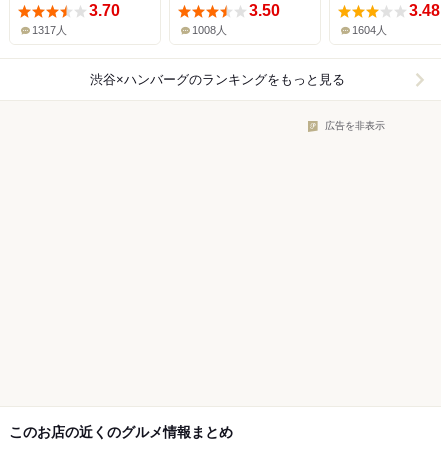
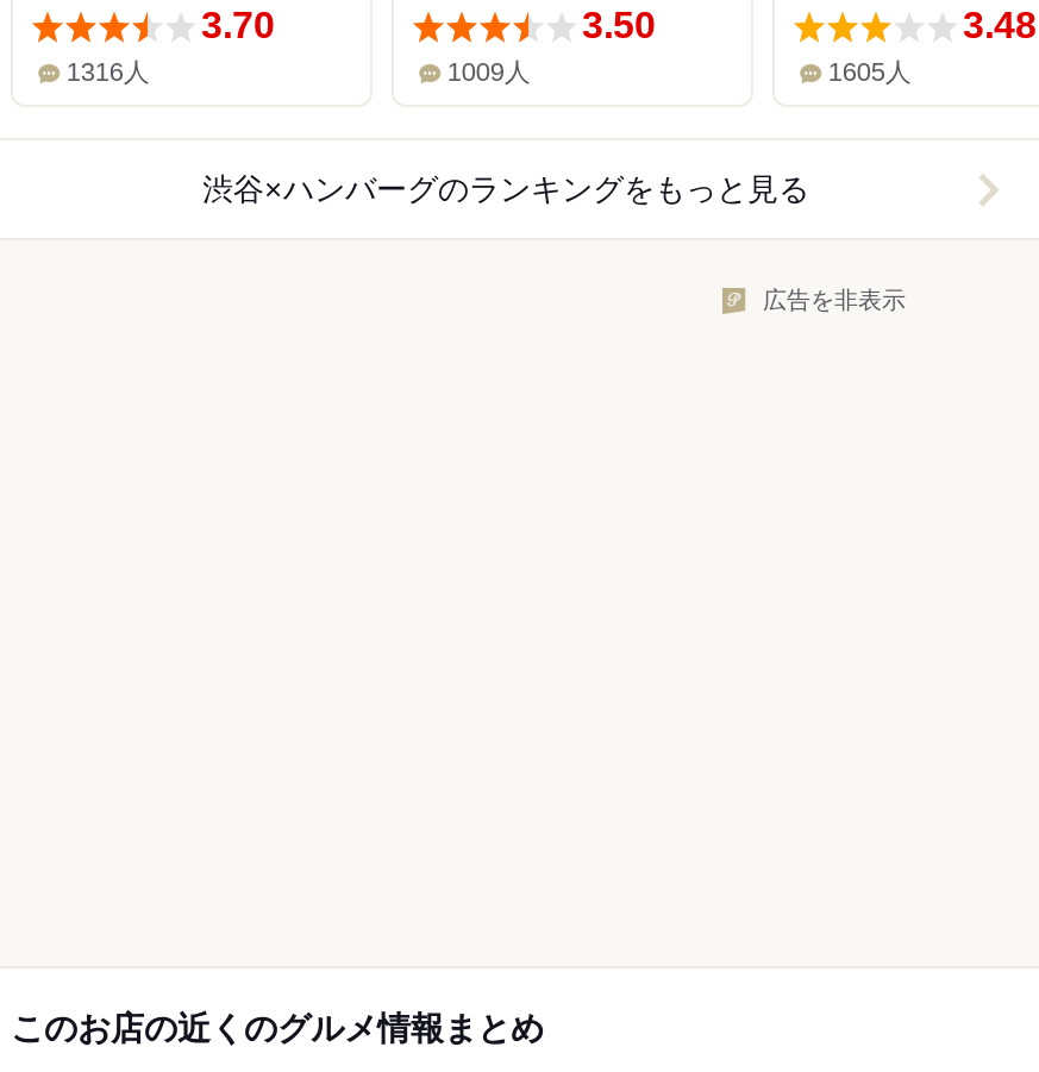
- 1317人
+ 1316人

- 1008人
+ 1009人

- 1604人
+ 1605人
